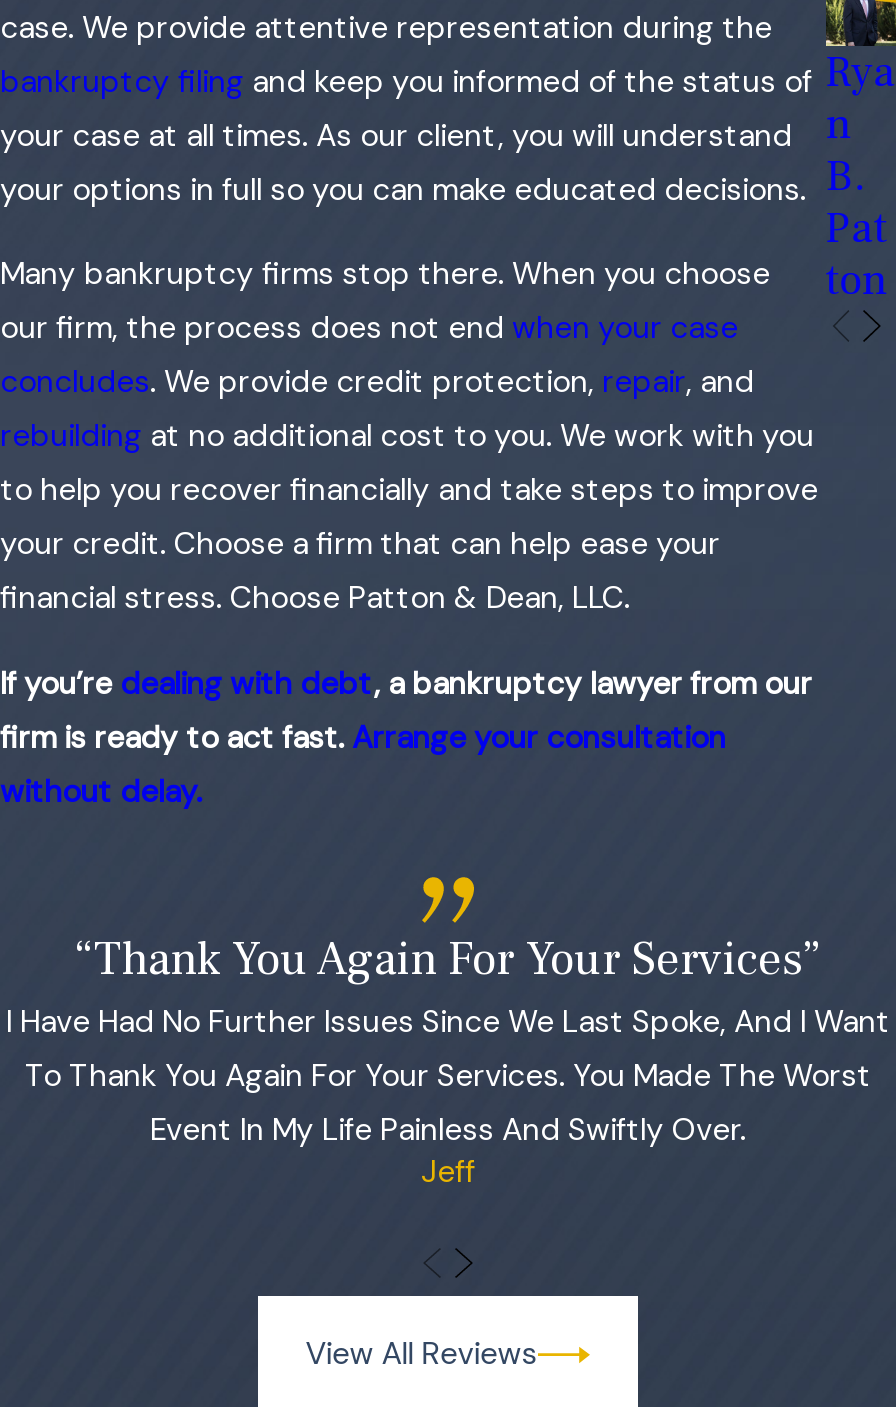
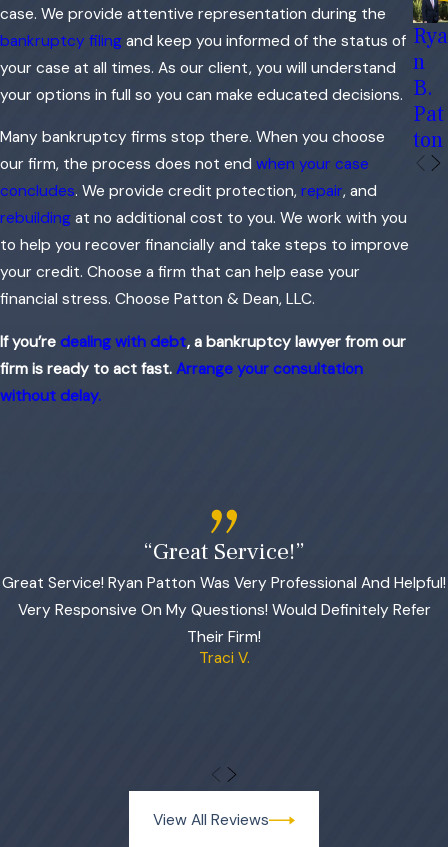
- “Thank You Again For Your Services”
- I Have Had No Further Issues Since We Last Spoke, And I Want
- To Thank You Again For Your Services. You Made The Worst
- Event In My Life Painless And Swiftly Over.
- Jeff
+ “Great Service!”
+ Great Service! Ryan Patton Was Very Professional And Helpful!
+ Very Responsive On My Questions! Would Definitely Refer
+ Their Firm!
+ Traci V.
